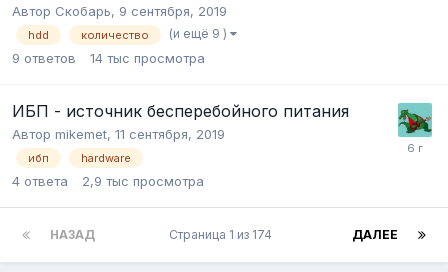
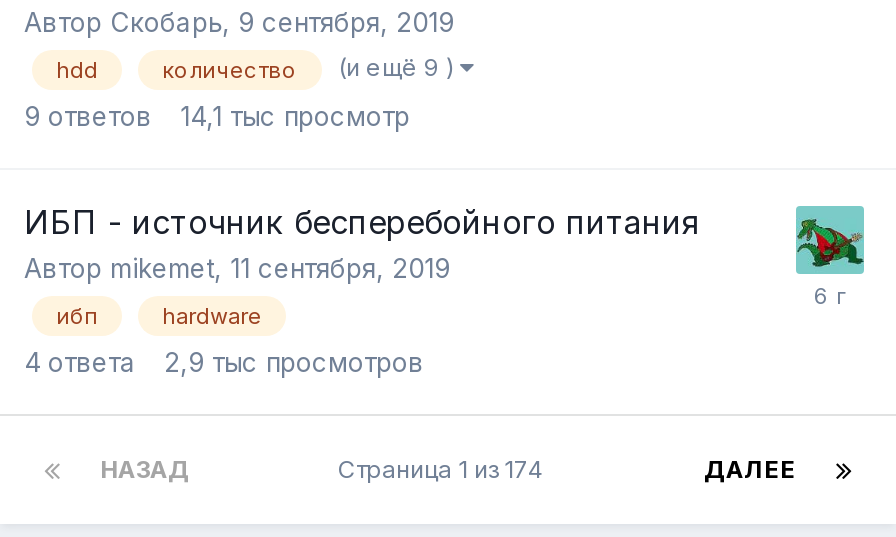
- 14 тыс просмотра
+ 14,1 тыс просмотр

- 2,9 тыс просмотра
+ 2,9 тыс просмотров
